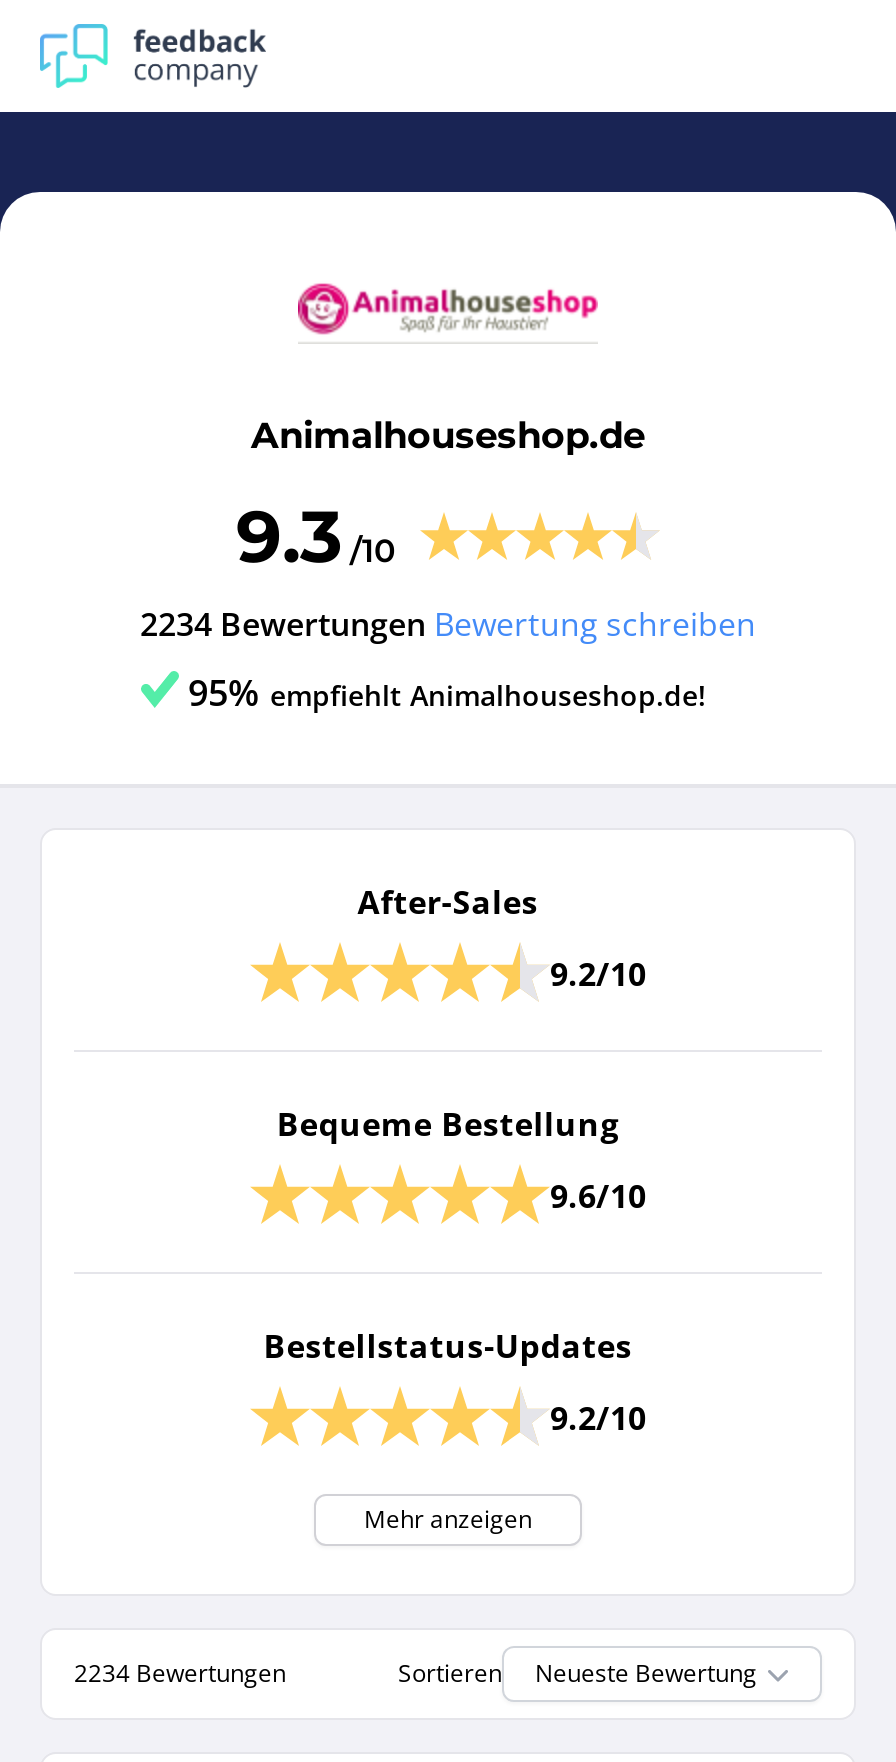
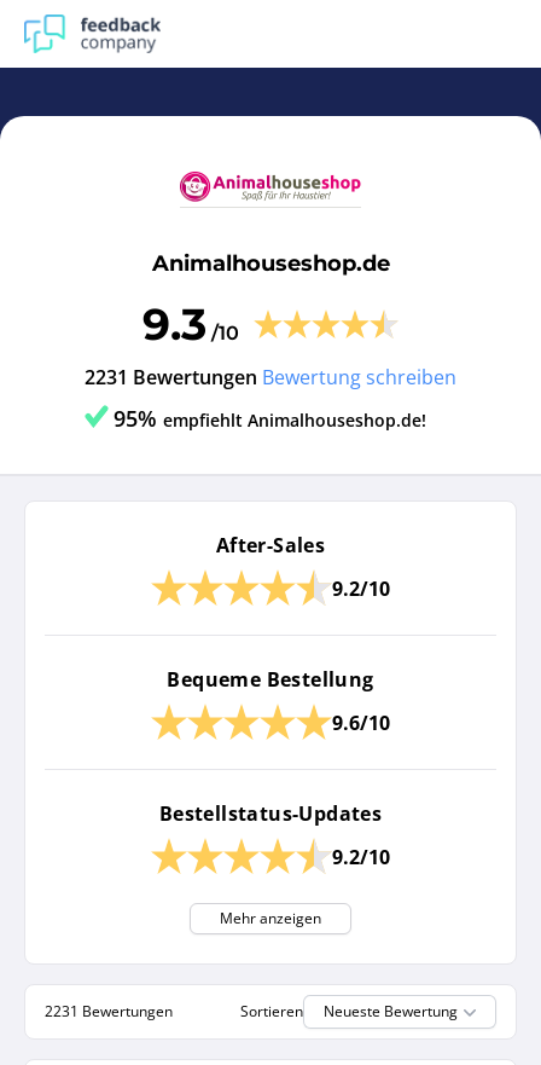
- 2234 Bewertungen Bewertung schreiben
+ 2231 Bewertungen Bewertung schreiben

- 2234 Bewertungen
+ 2231 Bewertungen
